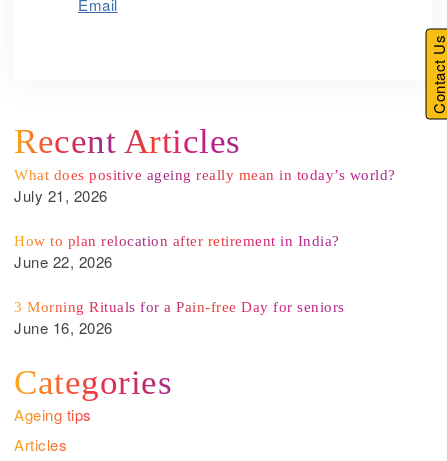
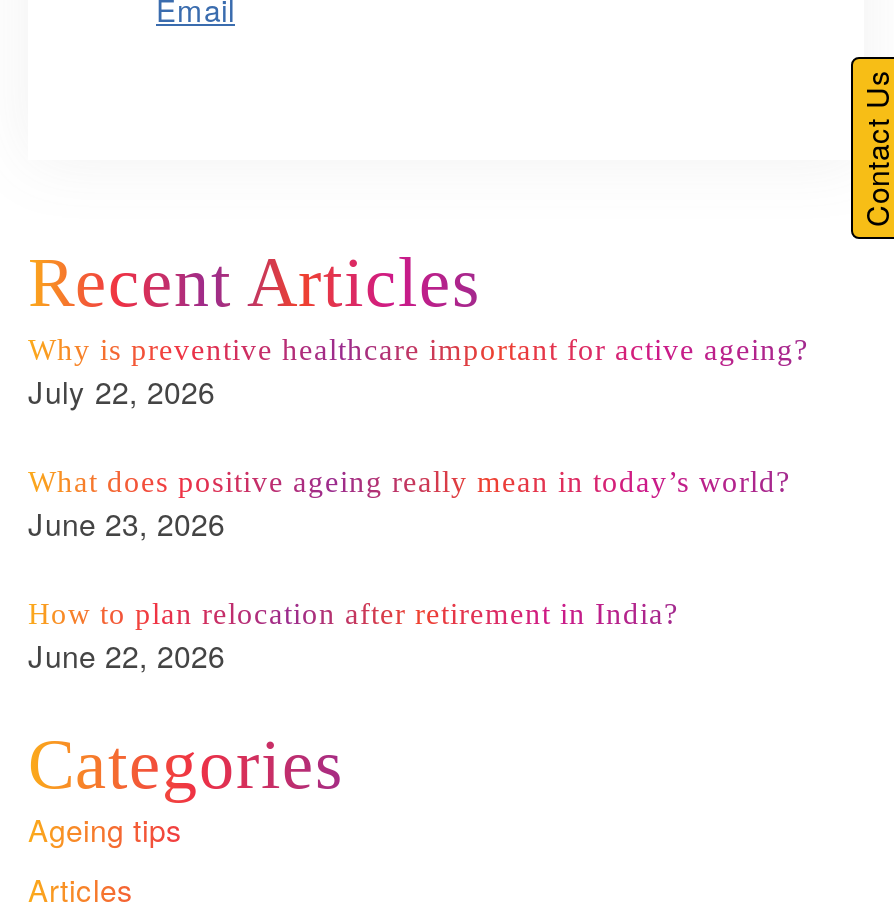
+ Why is preventive healthcare important for active ageing?
+ July 22, 2026

moved down: What does positive ageing really mean in today’s world?

- July 21, 2026
+ June 23, 2026

moved down: How to plan relocation after retirement in India? | June 22, 2026

- 3 Morning Rituals for a Pain-free Day for seniors
- June 16, 2026
